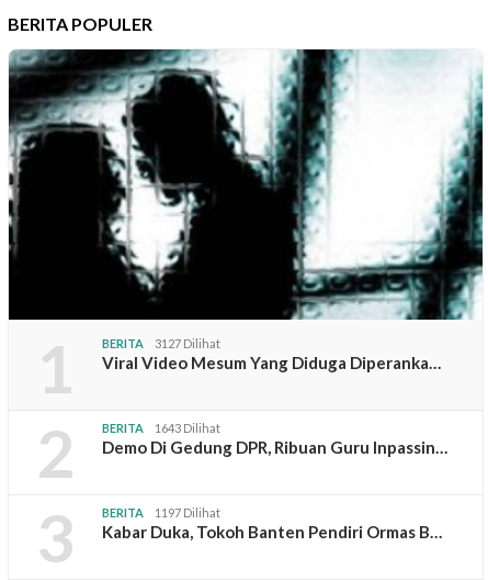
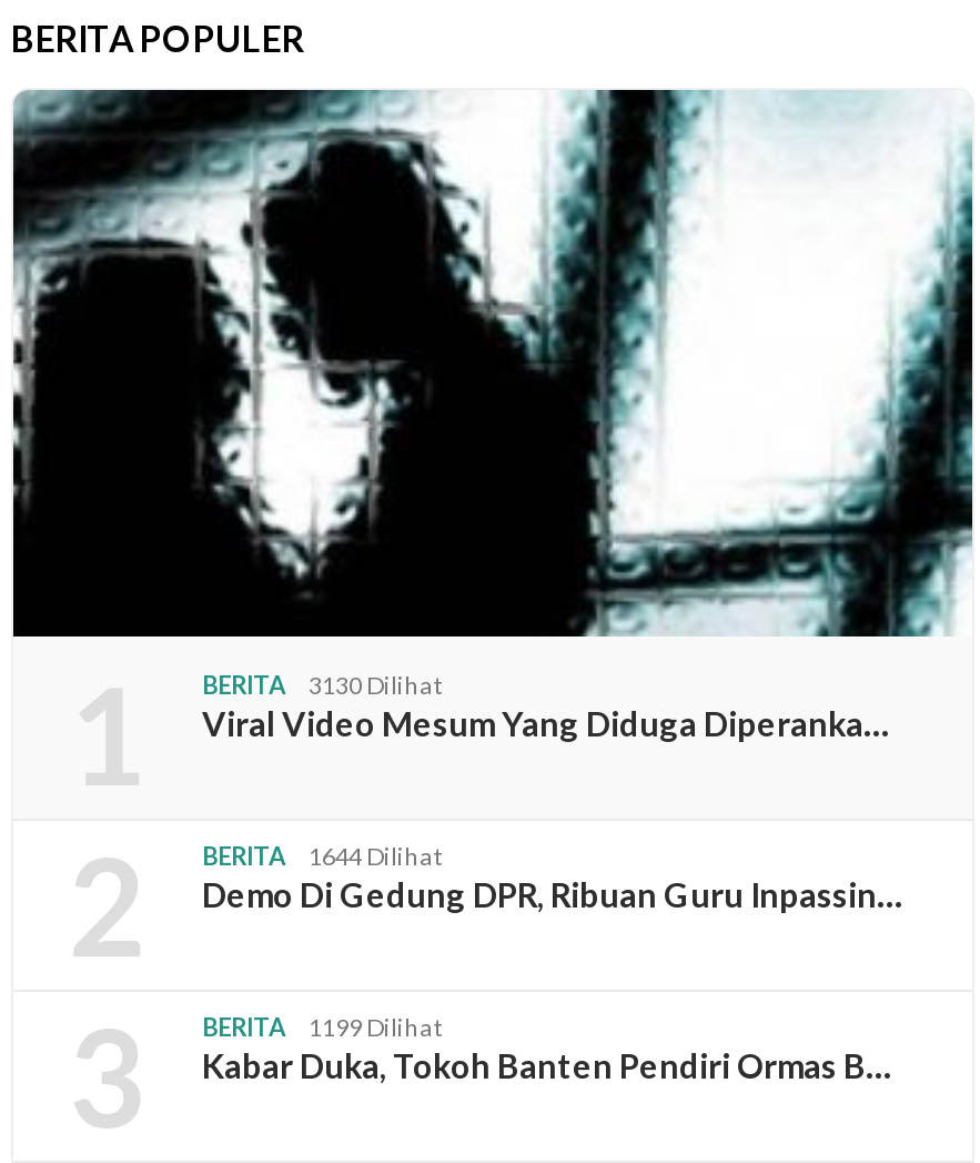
- BERITA 3127 Dilihat
+ BERITA 3130 Dilihat

- BERITA 1643 Dilihat
+ BERITA 1644 Dilihat

- BERITA 1197 Dilihat
+ BERITA 1199 Dilihat
